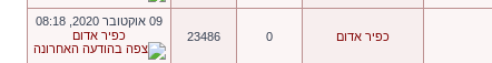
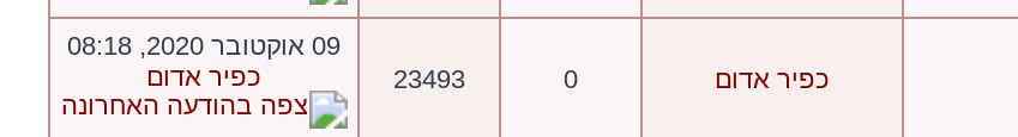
- 23486
+ 23493
